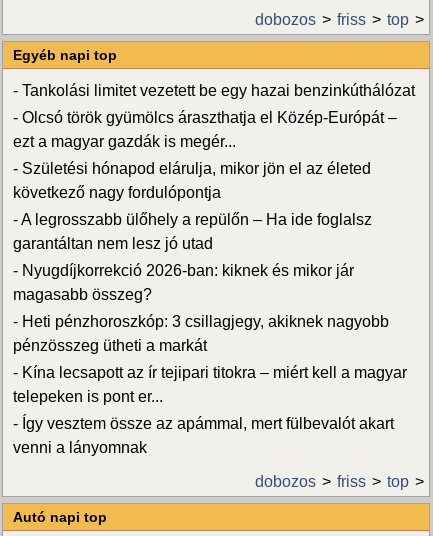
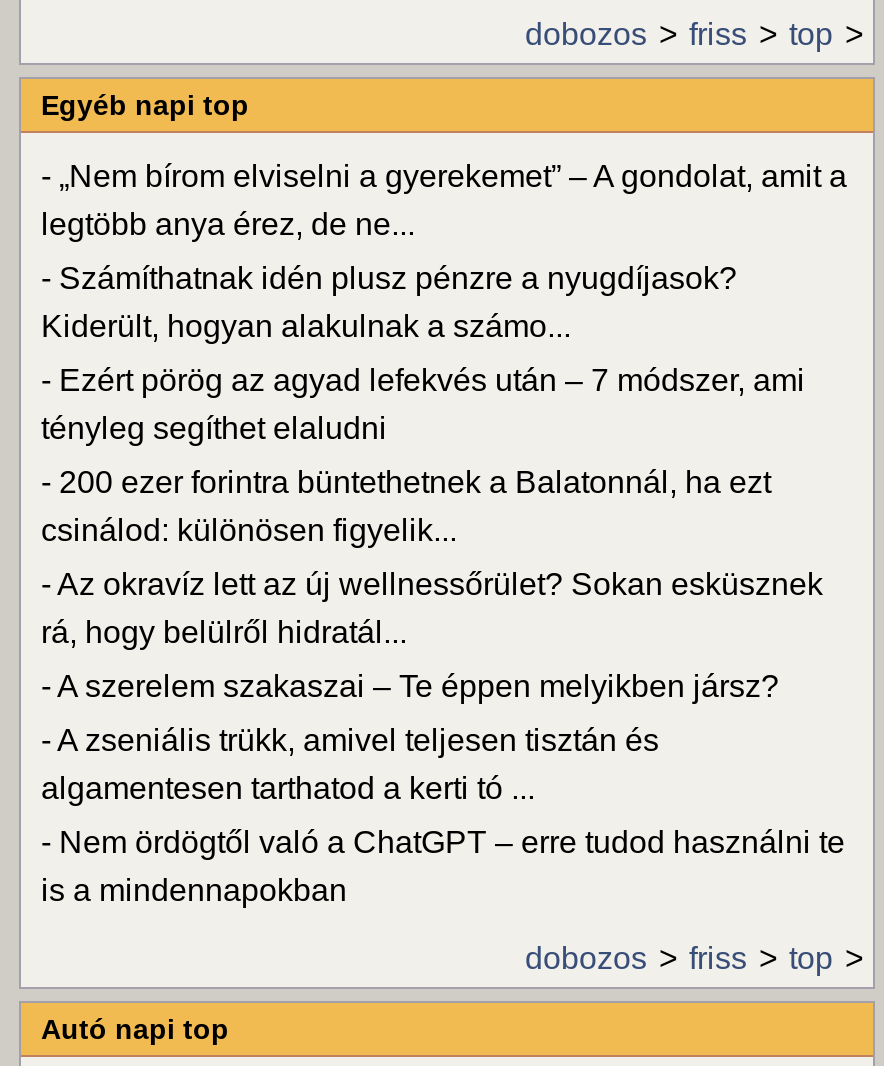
- - Tankolási limitet vezetett be egy hazai benzinkúthálózat
+ - „Nem bírom elviselni a gyerekemet” – A gondolat, amit a
+ legtöbb anya érez, de ne...

- - Olcsó török gyümölcs áraszthatja el Közép-Európát –
- ezt a magyar gazdák is megér...
+ - Számíthatnak idén plusz pénzre a nyugdíjasok?
+ Kiderült, hogyan alakulnak a számo...

- - Születési hónapod elárulja, mikor jön el az életed
- következő nagy fordulópontja
+ - Ezért pörög az agyad lefekvés után – 7 módszer, ami
+ tényleg segíthet elaludni

- - A legrosszabb ülőhely a repülőn – Ha ide foglalsz
- garantáltan nem lesz jó utad
+ - 200 ezer forintra büntethetnek a Balatonnál, ha ezt
+ csinálod: különösen figyelik...

- - Nyugdíjkorrekció 2026-ban: kiknek és mikor jár
- magasabb összeg?
+ - Az okravíz lett az új wellnessőrület? Sokan esküsznek
+ rá, hogy belülről hidratál...

- - Heti pénzhoroszkóp: 3 csillagjegy, akiknek nagyobb
- pénzösszeg ütheti a markát
+ - A szerelem szakaszai – Te éppen melyikben jársz?

- - Kína lecsapott az ír tejipari titokra – miért kell a magyar
- telepeken is pont er...
+ - A zseniális trükk, amivel teljesen tisztán és
+ algamentesen tarthatod a kerti tó ...

- - Így vesztem össze az apámmal, mert fülbevalót akart
- venni a lányomnak
+ - Nem ördögtől való a ChatGPT – erre tudod használni te
+ is a mindennapokban
